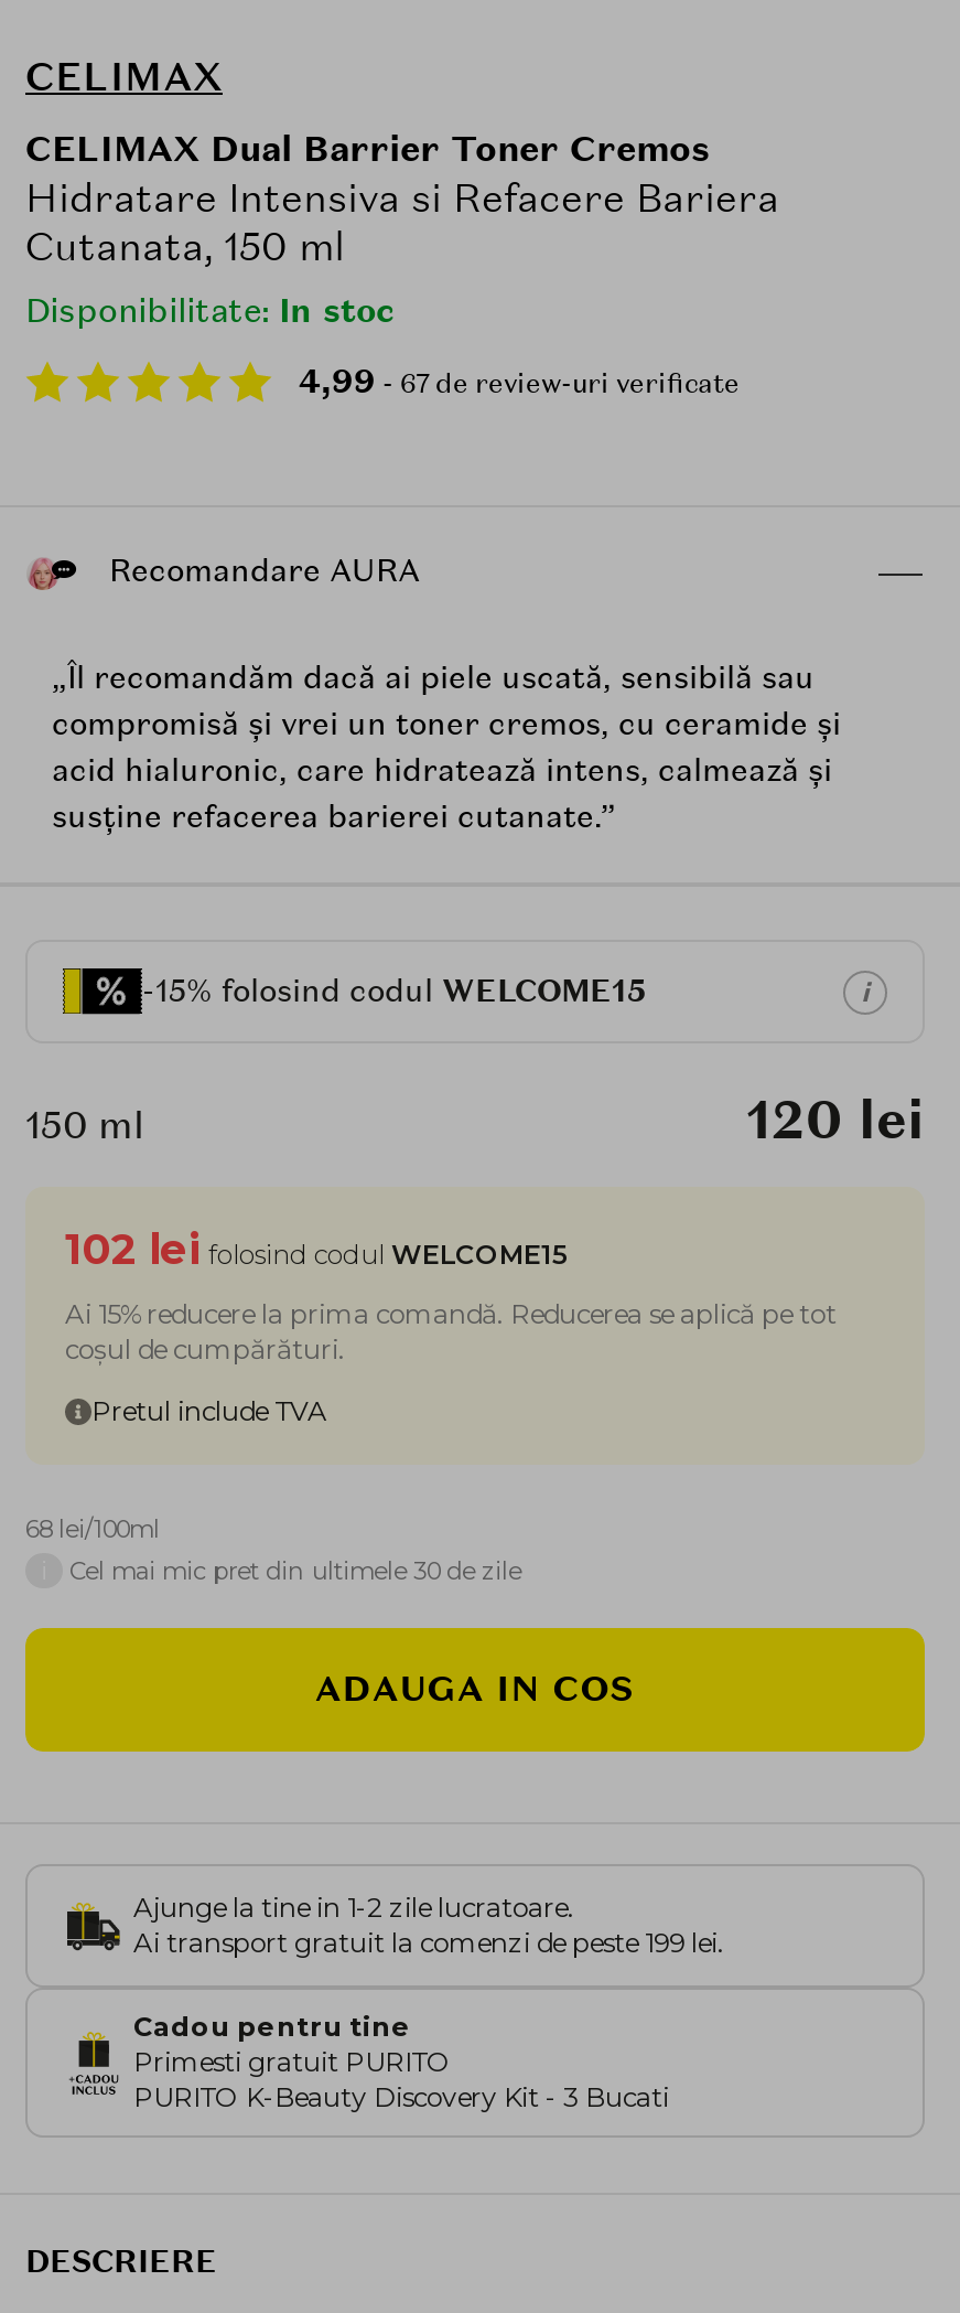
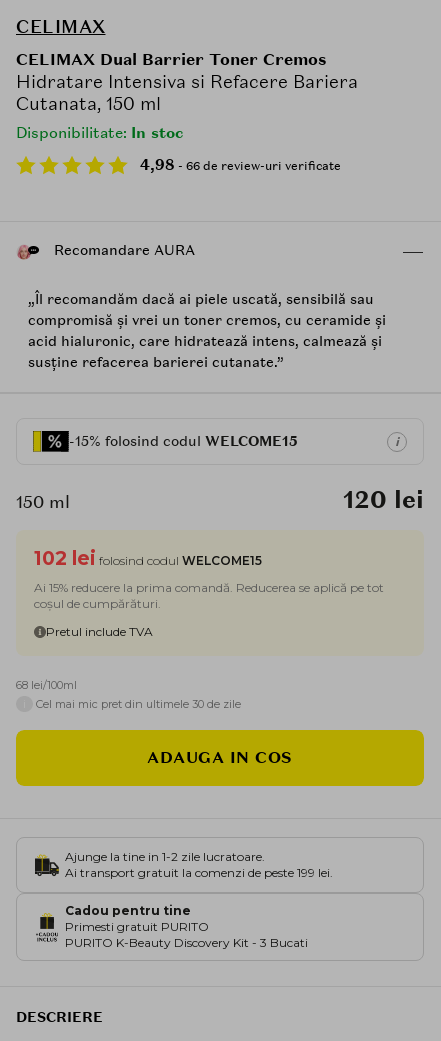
- 4,99 - 67 de review-uri verificate
+ 4,98 - 66 de review-uri verificate
